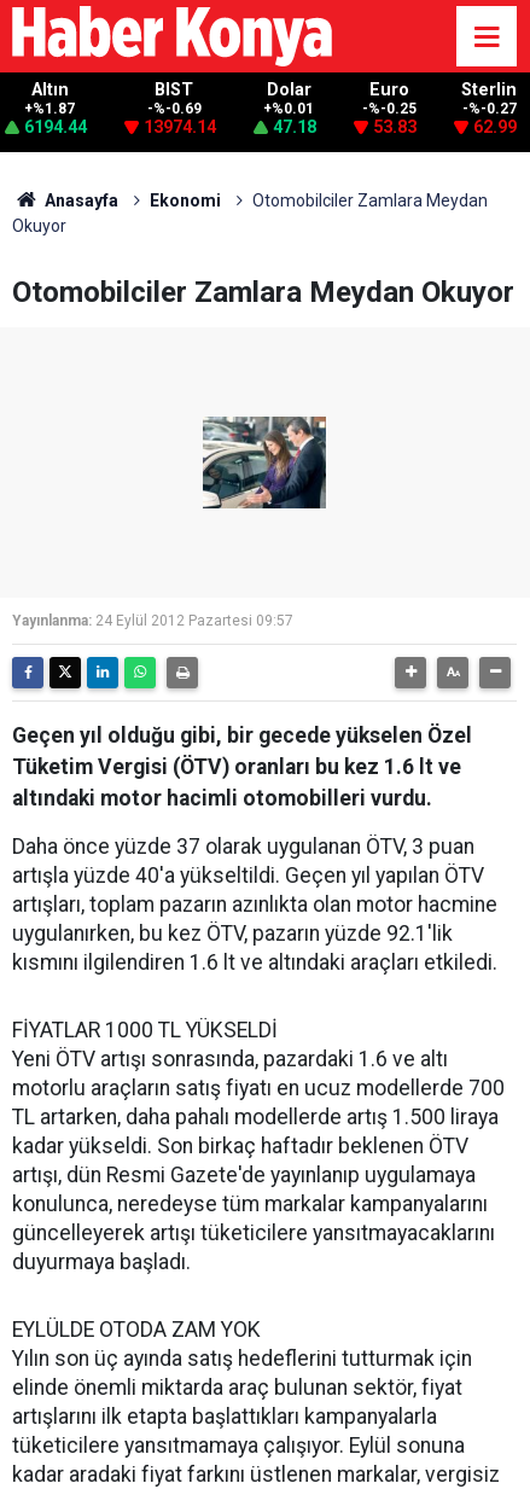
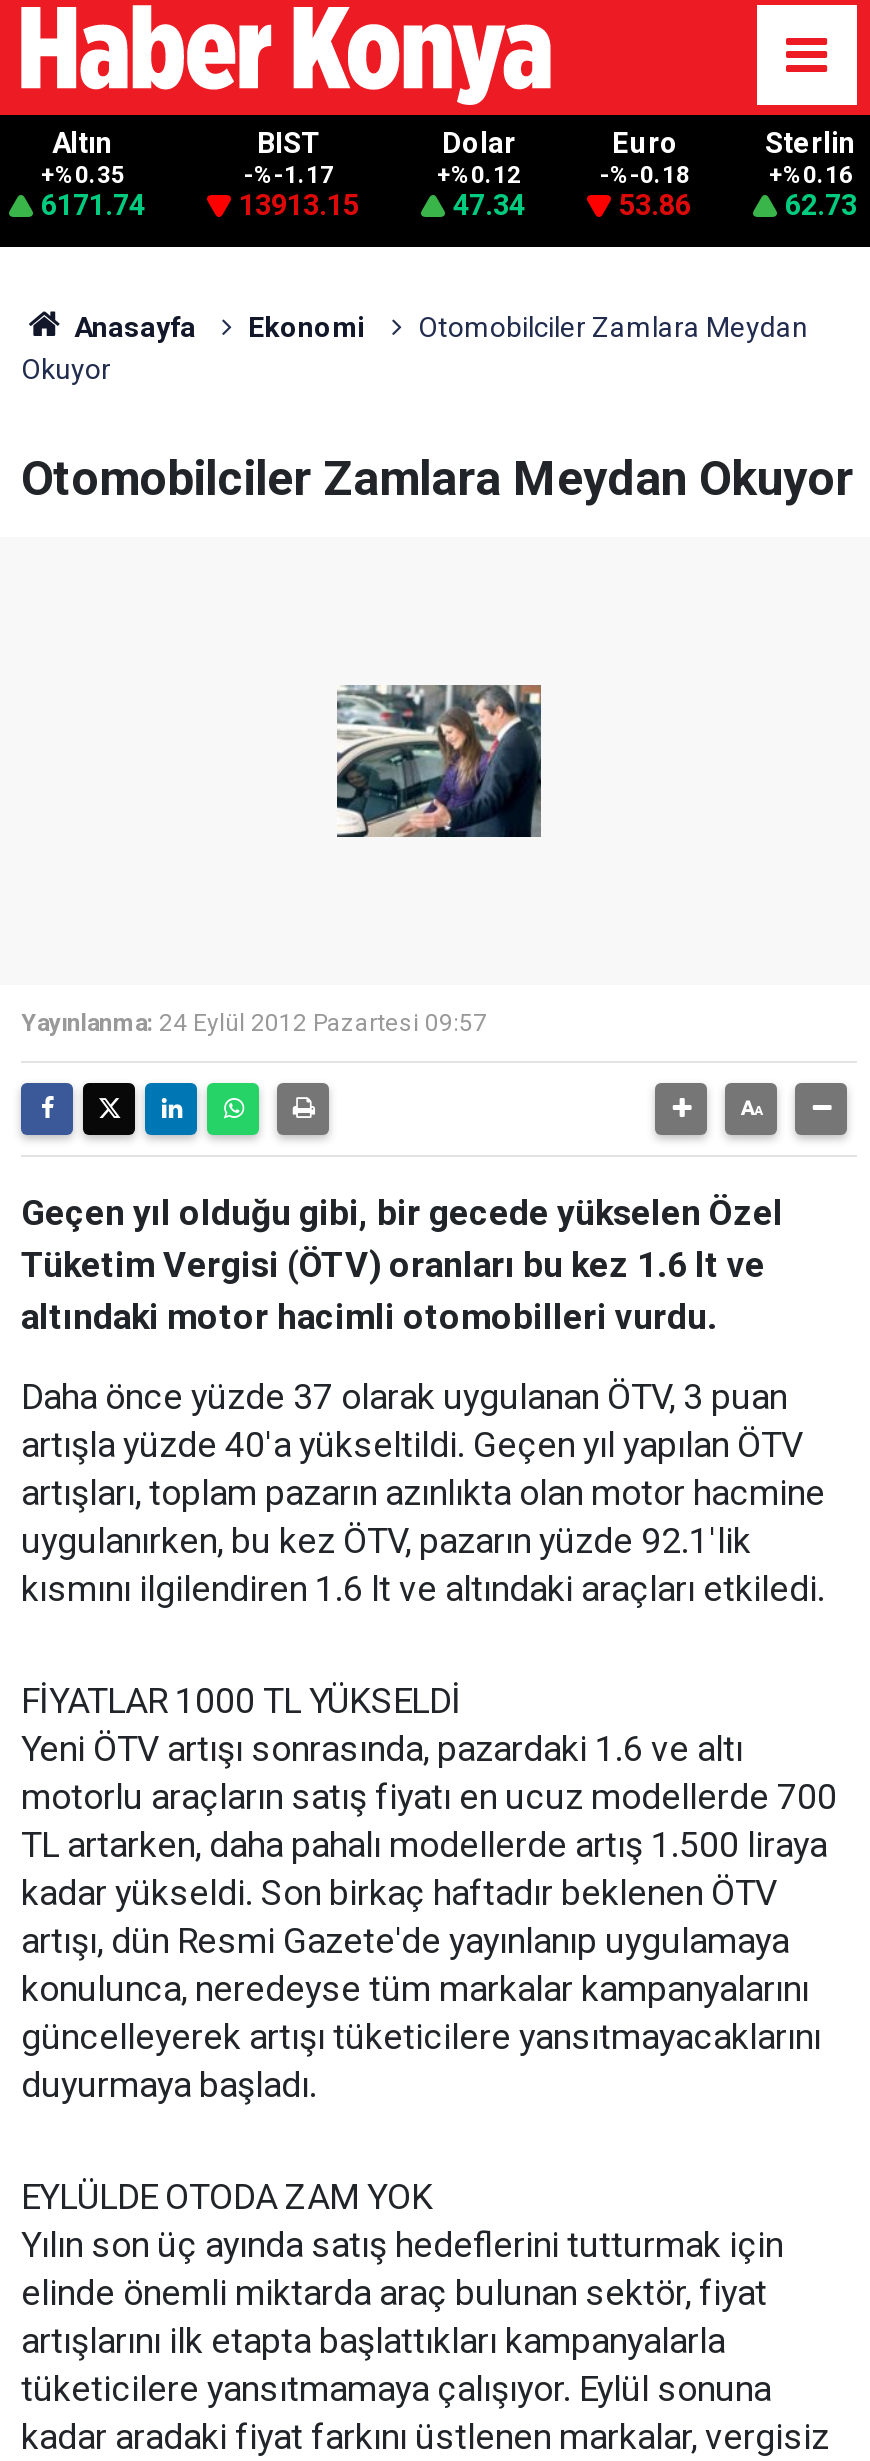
- +%1.87
+ +%0.35

- -%-0.69
+ -%-1.17

- +%0.01
+ +%0.12

- -%-0.25
+ -%-0.18

- -%-0.27
+ +%0.16

- 6194.44
+ 6171.74

- 13974.14
+ 13913.15

- 47.18
+ 47.34

- 53.83
+ 53.86

- 62.99
+ 62.73
